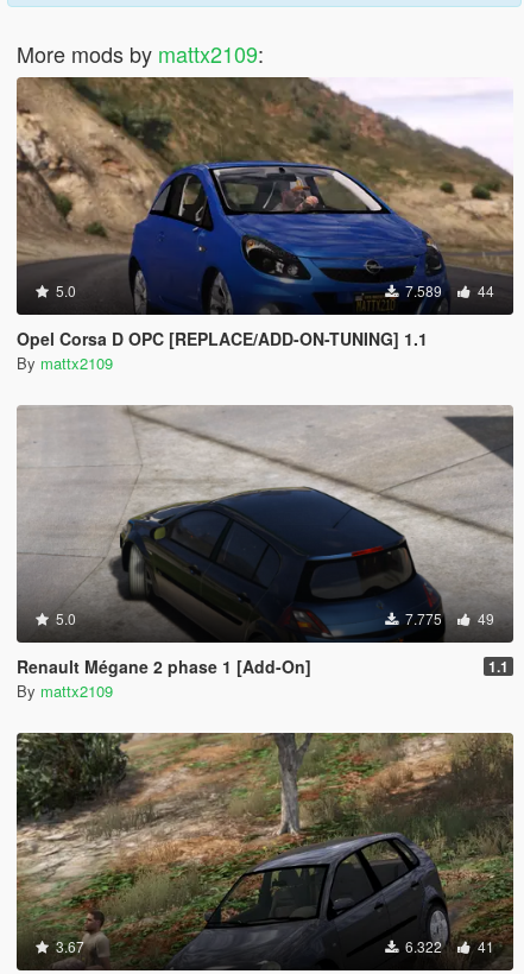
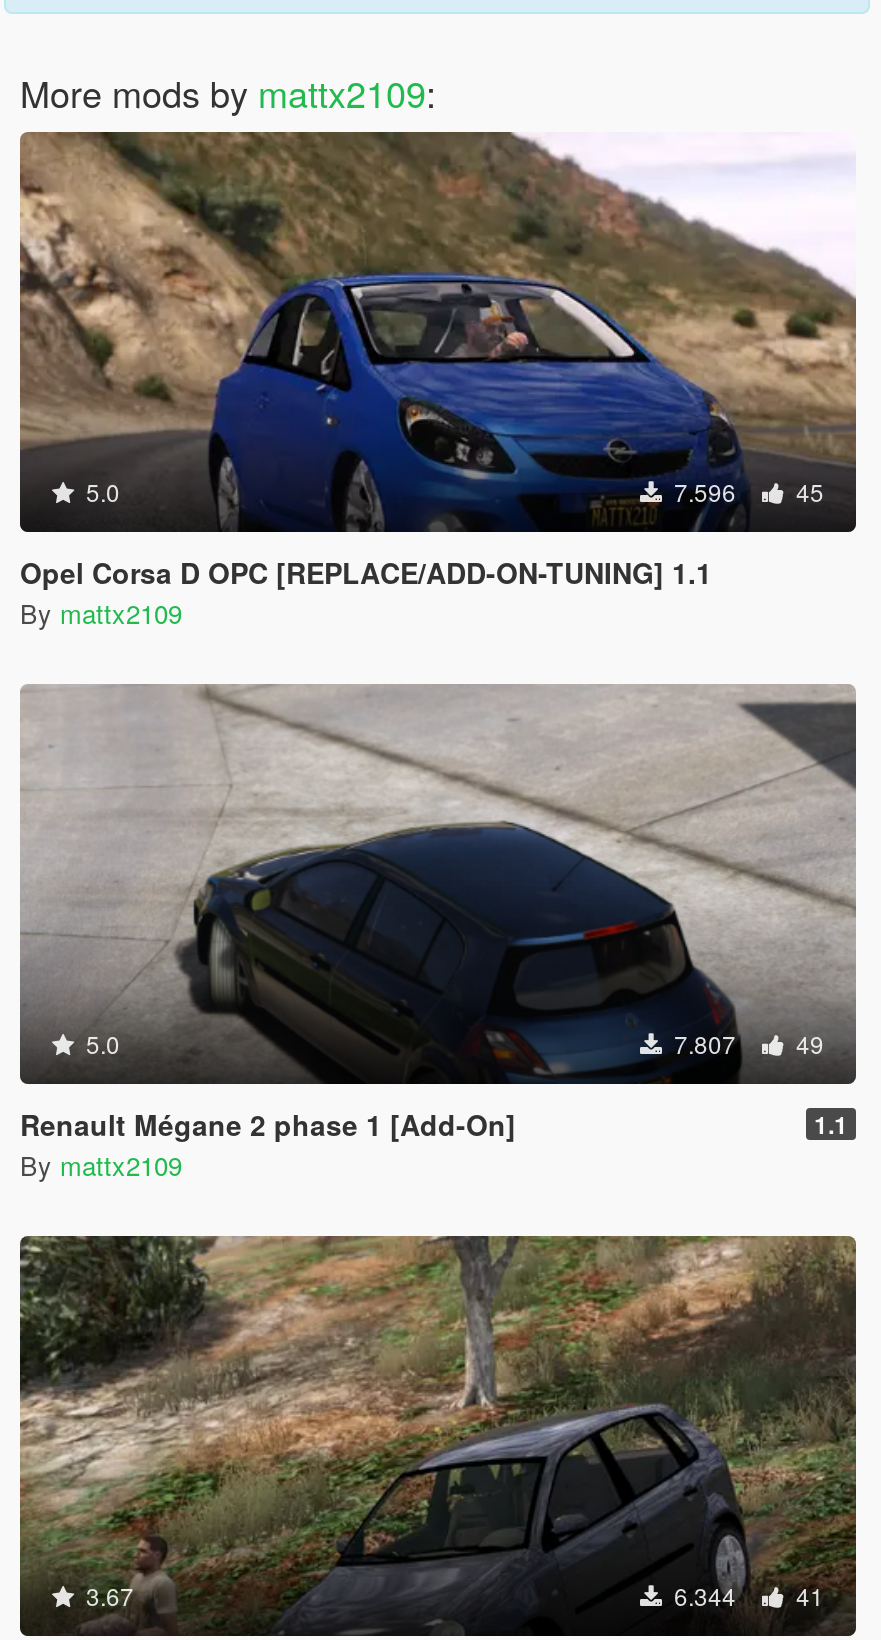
- 7.589
+ 7.596

- 44
+ 45

- 7.775 49
+ 7.807 49

- 6.322 41
+ 6.344 41
